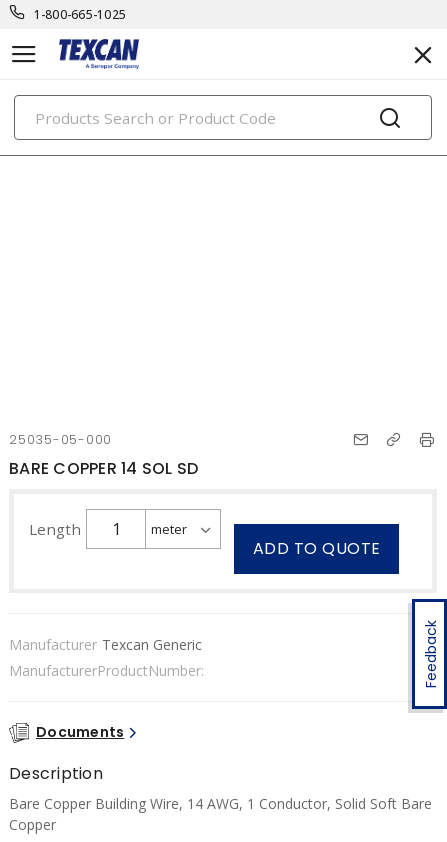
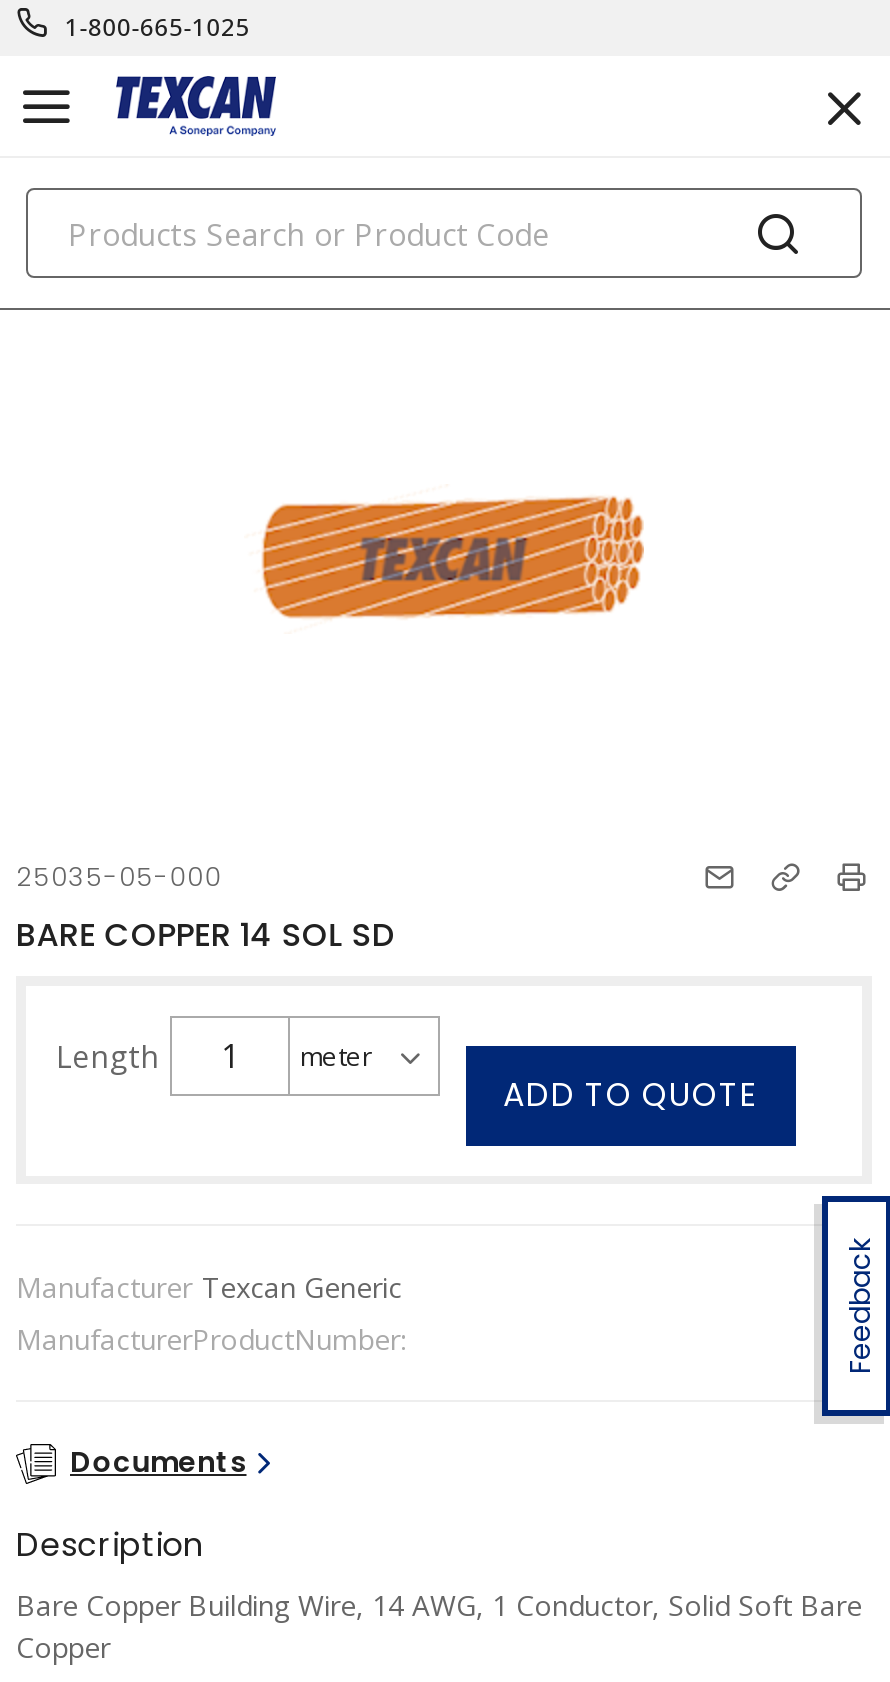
+ [image]
